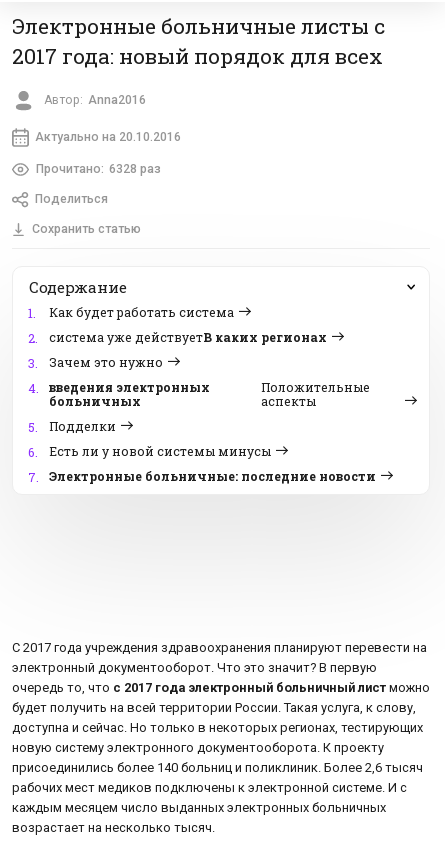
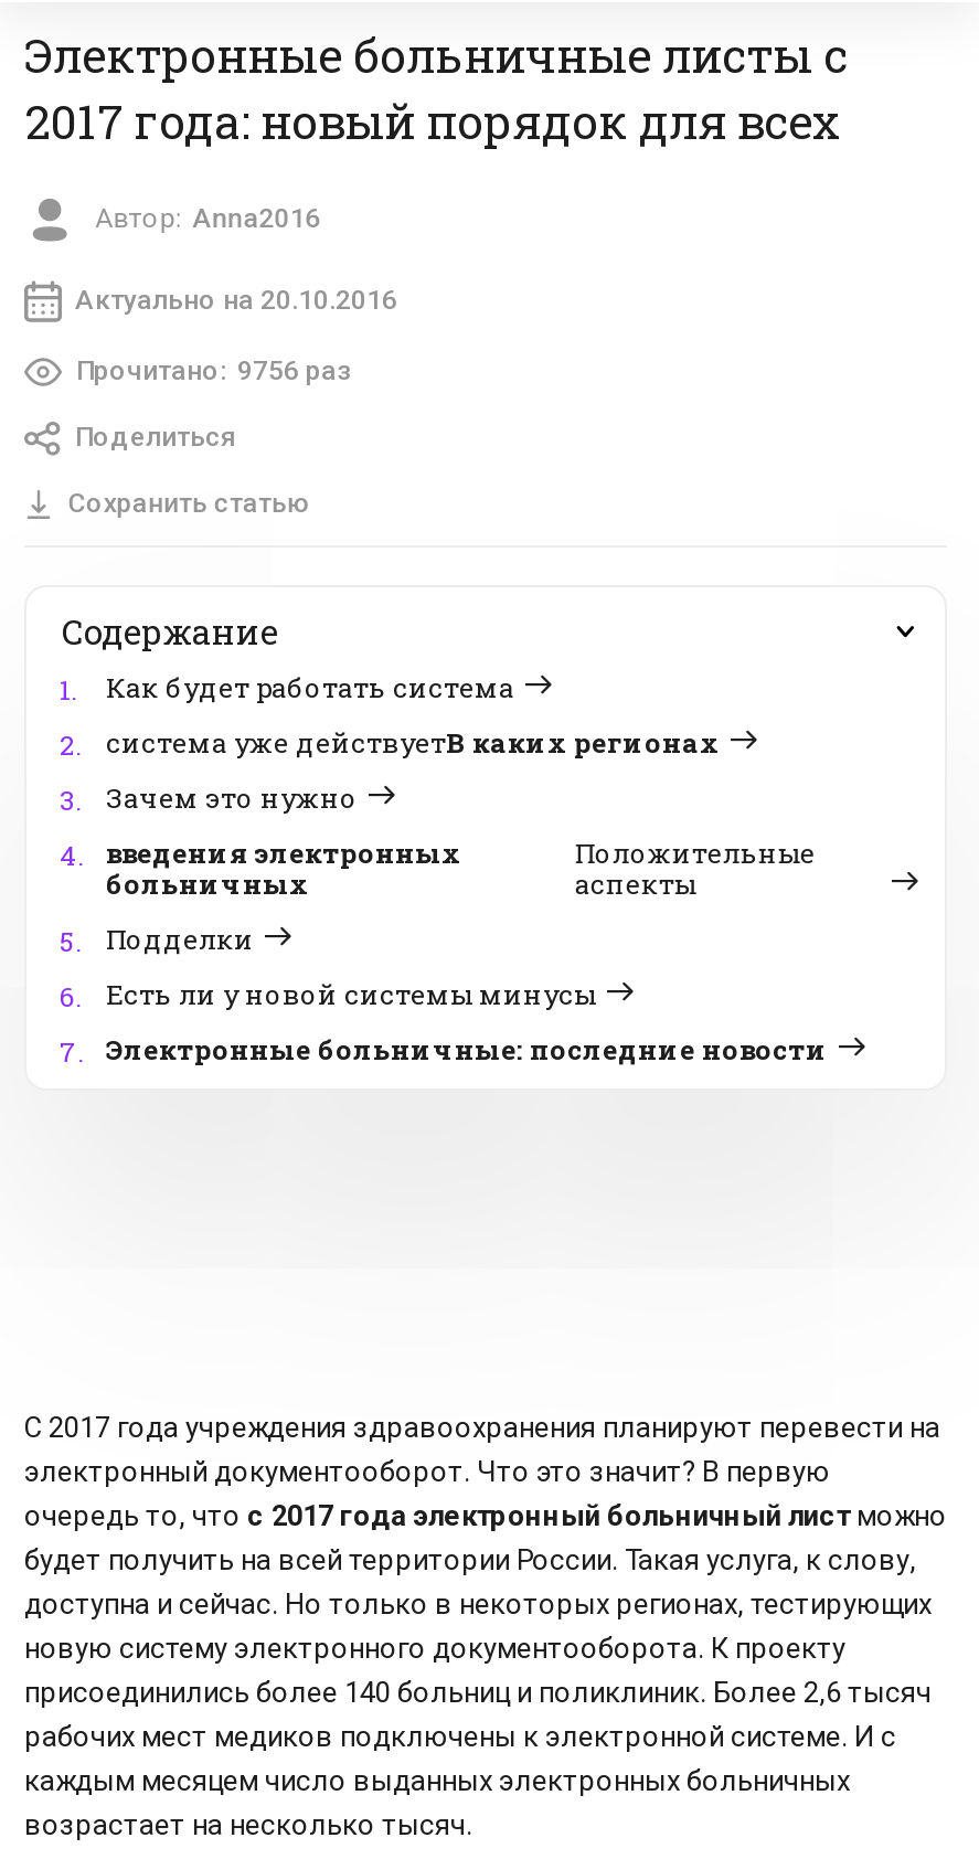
- Прочитано: 6328 раз
+ Прочитано: 9756 раз
